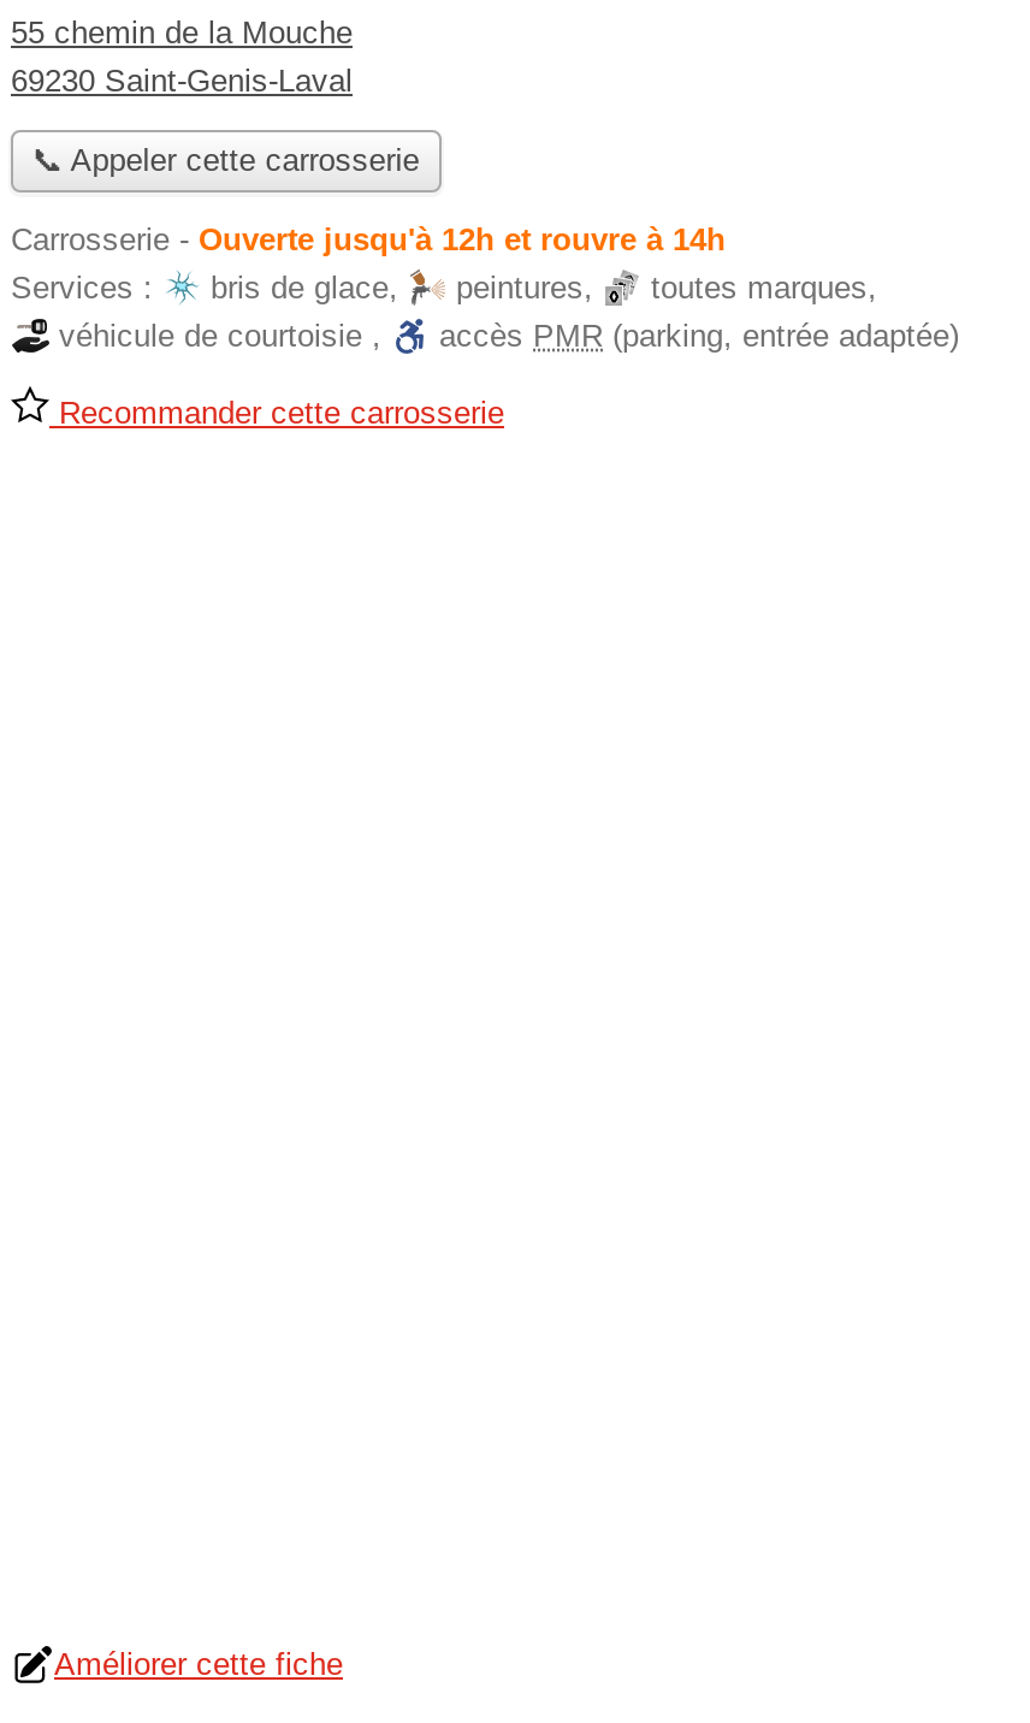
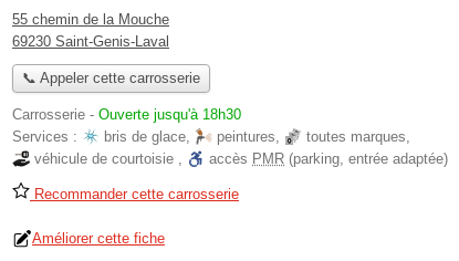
- Carrosserie - Ouverte jusqu'à 12h et rouvre à 14h
+ Carrosserie - Ouverte jusqu'à 18h30
